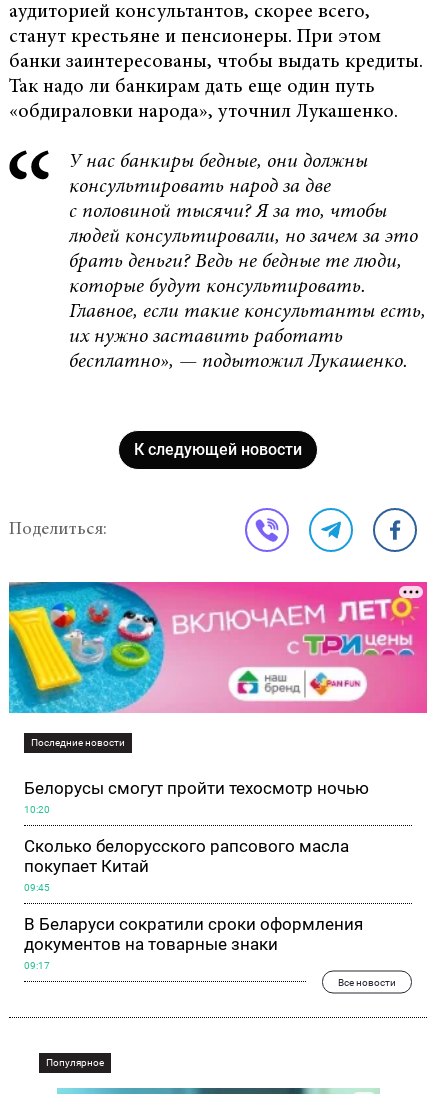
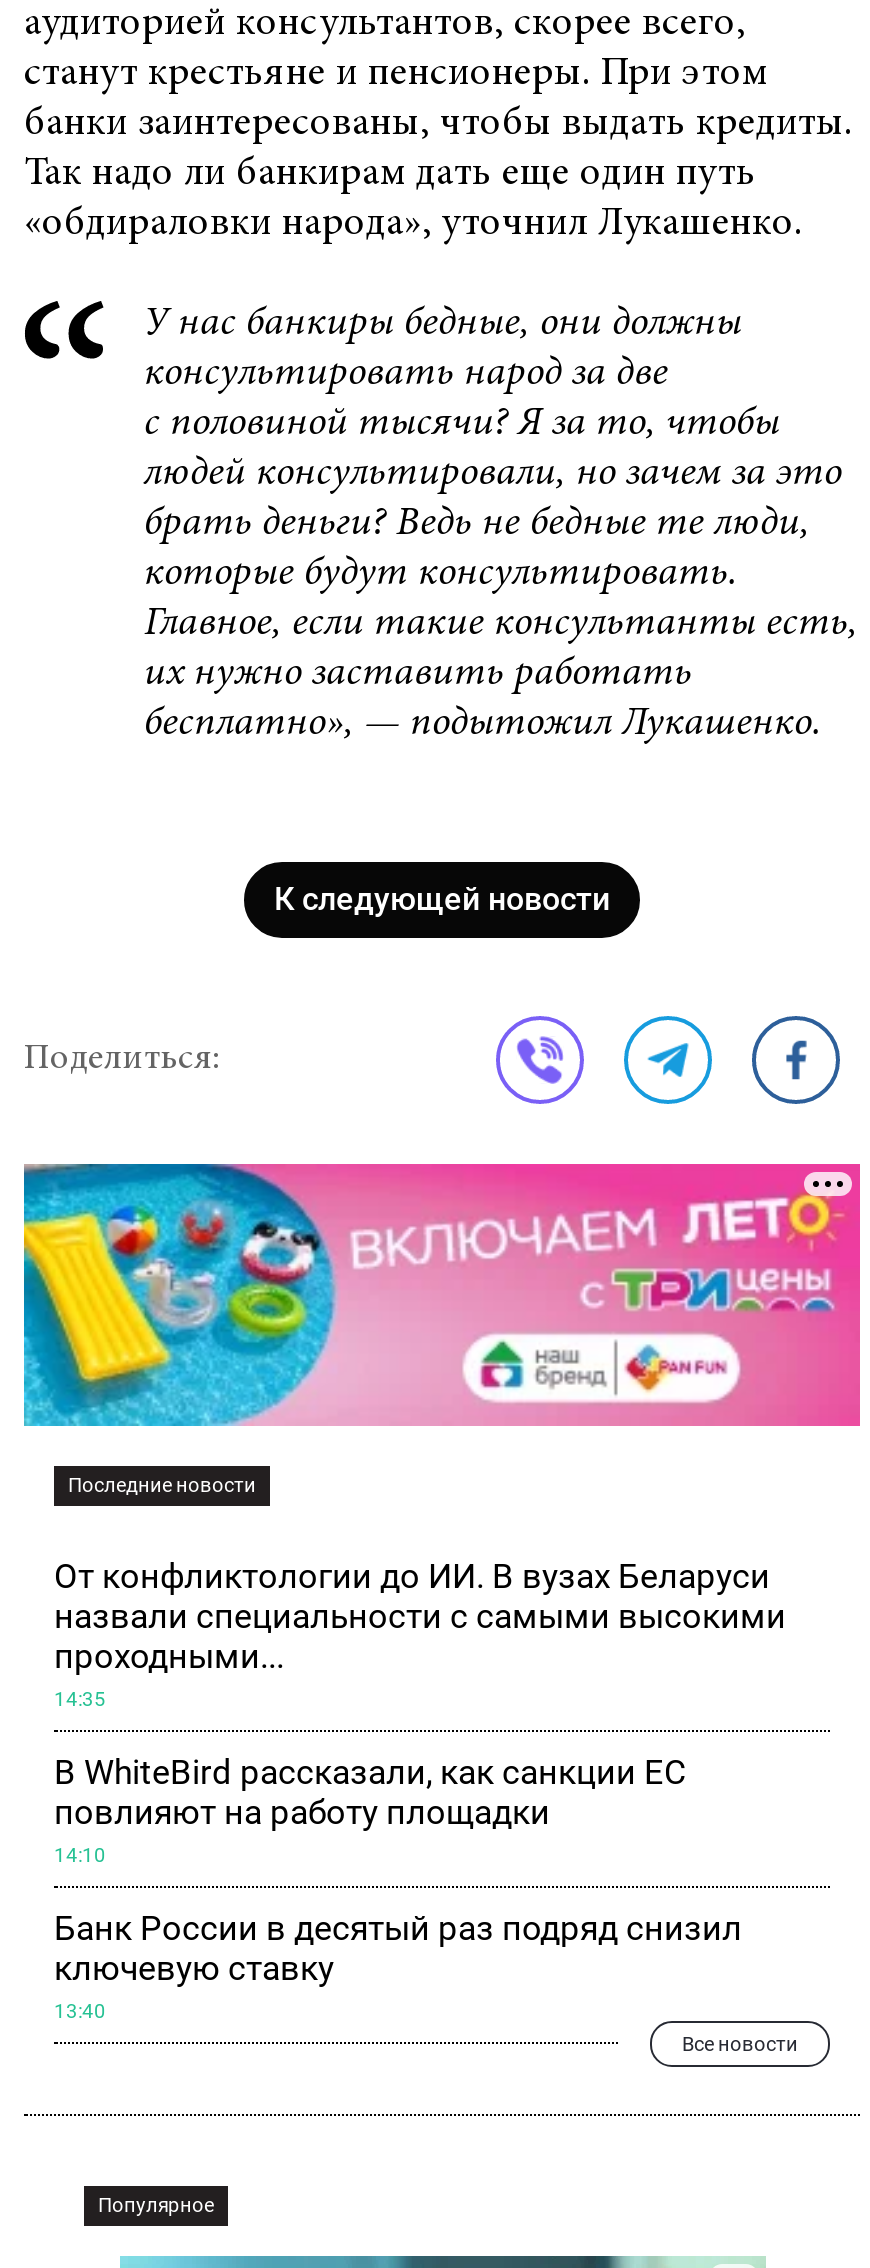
- Белорусы смогут пройти техосмотр ночью
+ От конфликтологии до ИИ. В вузах Беларуси
+ назвали специальности с самыми высокими
+ проходными...

- 10:20
+ 14:35

- Сколько белорусского рапсового масла
- покупает Китай
+ В WhiteBird рассказали, как санкции ЕС
+ повлияют на работу площадки

- 09:45
+ 14:10

- В Беларуси сократили сроки оформления
- документов на товарные знаки
+ Банк России в десятый раз подряд снизил
+ ключевую ставку

- 09:17
+ 13:40
